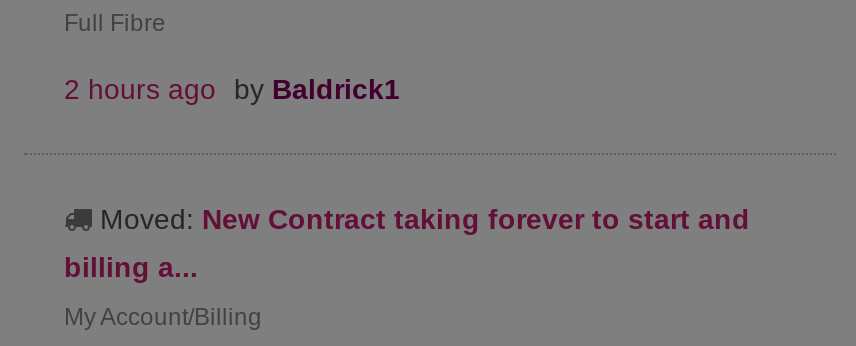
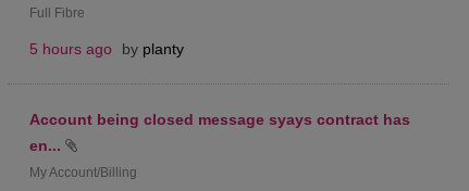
- 2 hours ago by Baldrick1
+ 5 hours ago by planty

- Moved: New Contract taking forever to start and
+ Account being closed message syays contract has

- billing a...
+ en...
